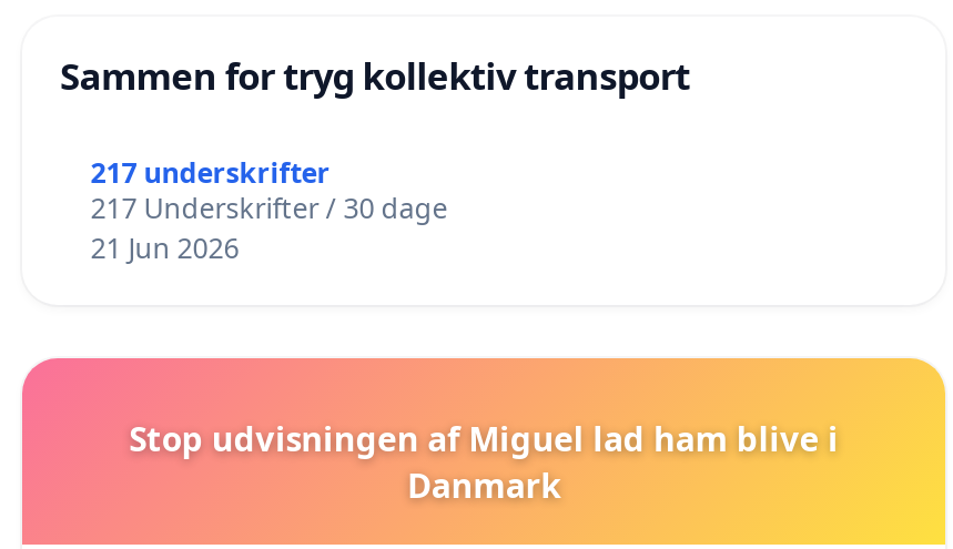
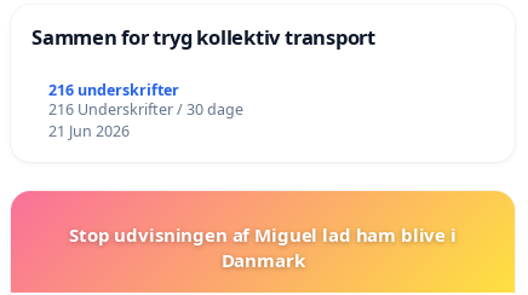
- 217 underskrifter
+ 216 underskrifter

- 217 Underskrifter / 30 dage
+ 216 Underskrifter / 30 dage
